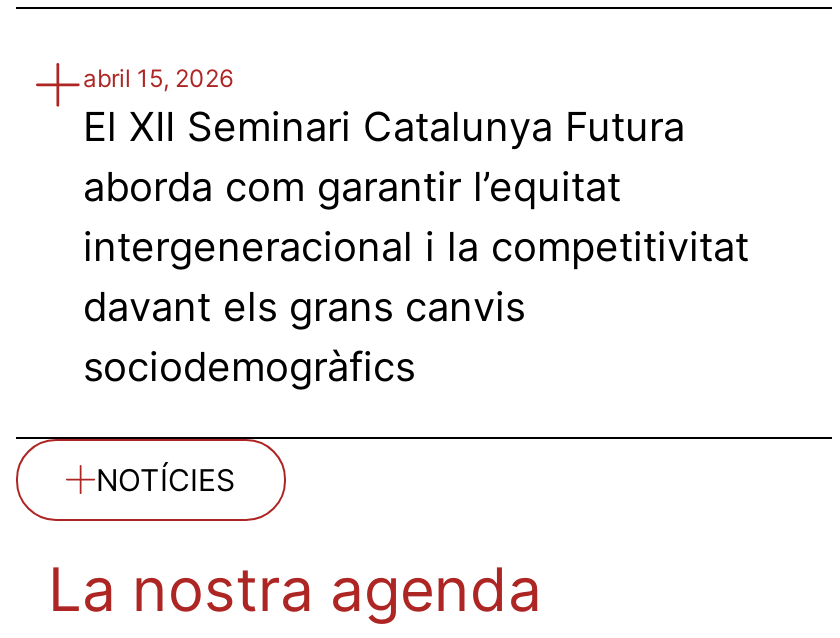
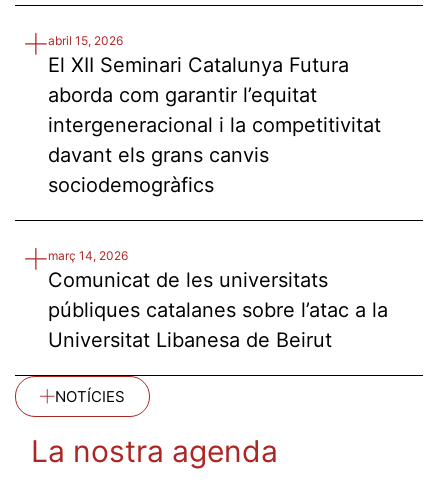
+ març 14, 2026
+ Comunicat de les universitats
+ públiques catalanes sobre l’atac a la
+ Universitat Libanesa de Beirut
